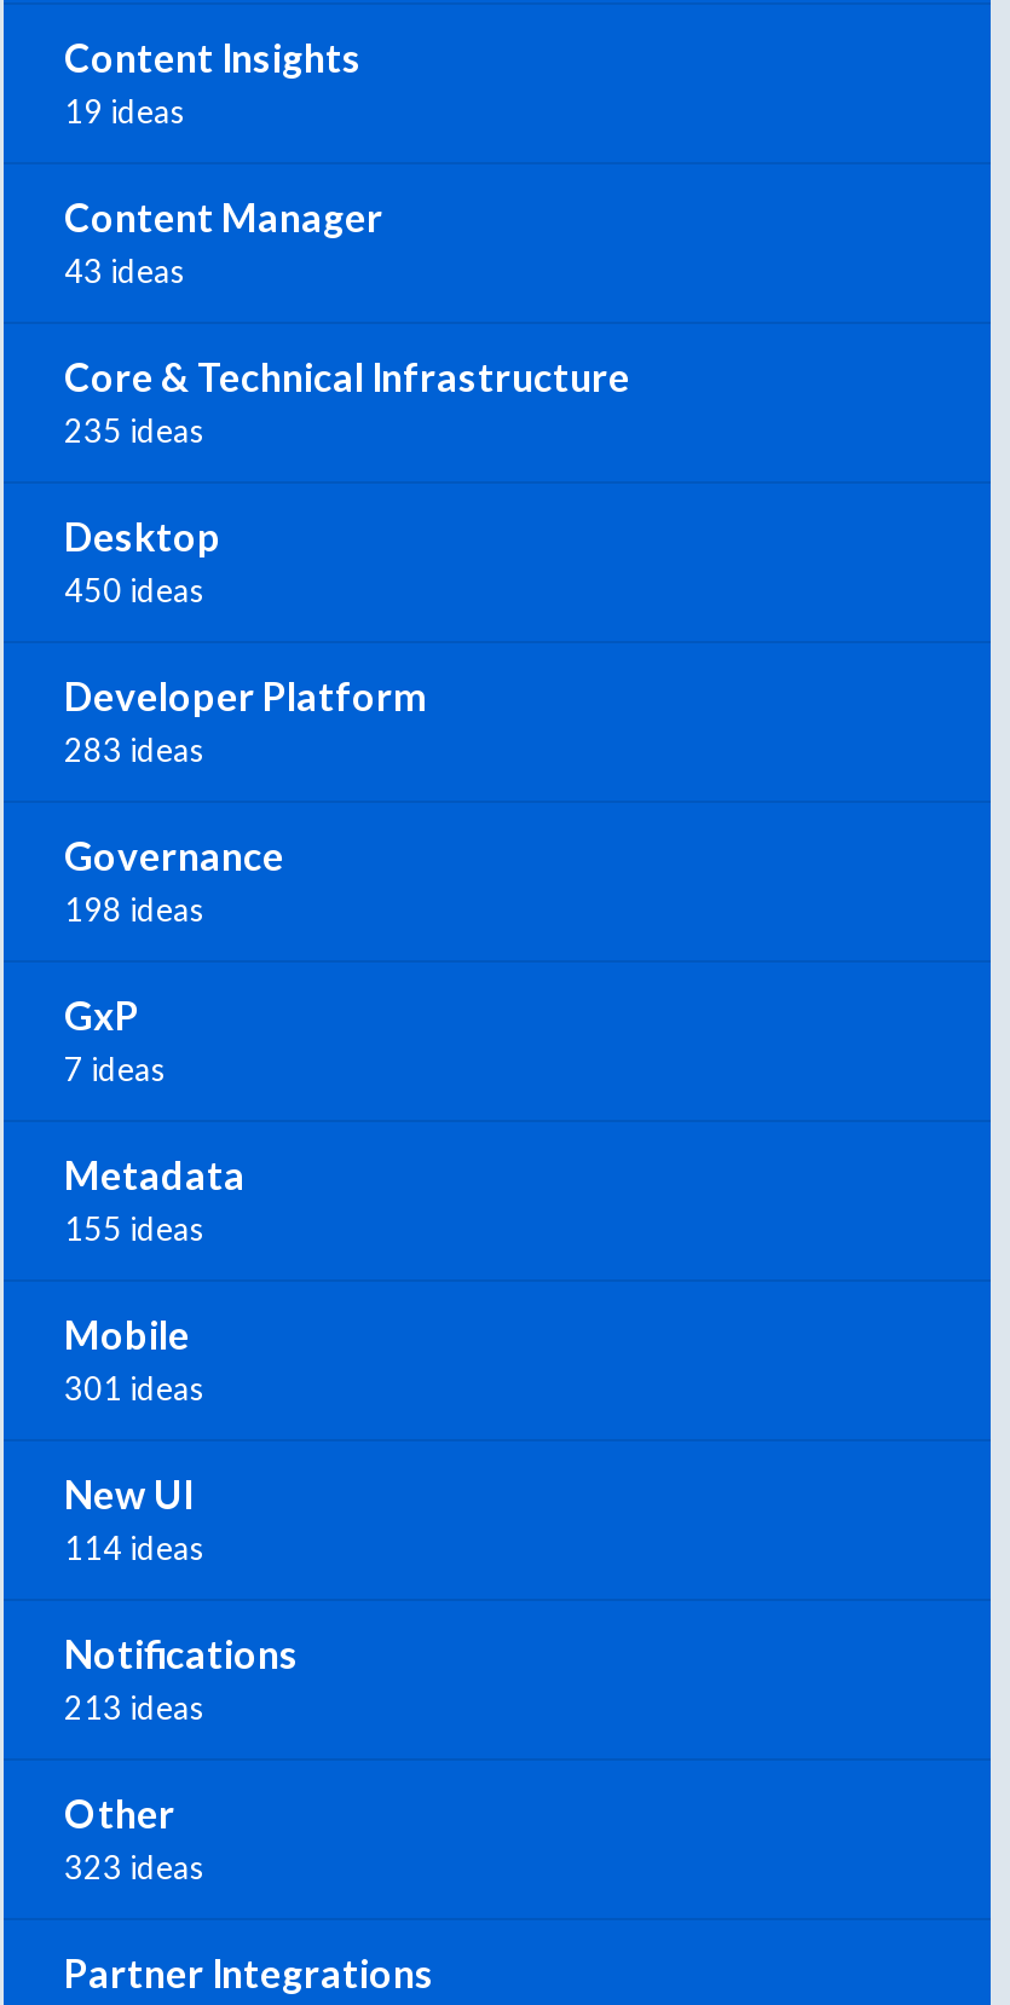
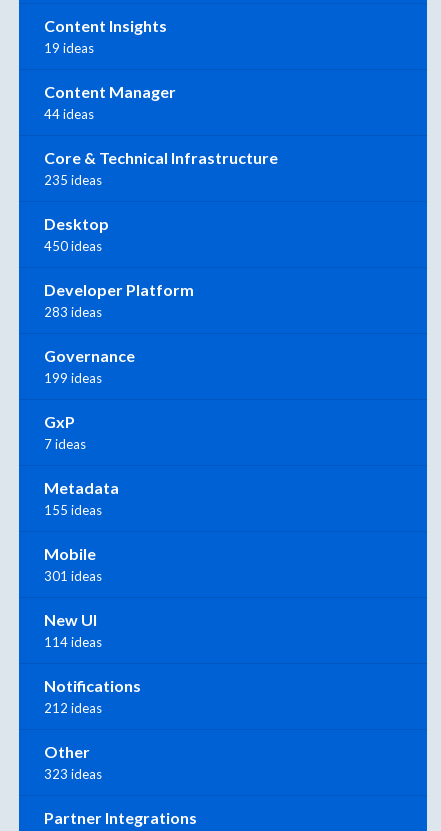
- 43 ideas
+ 44 ideas

- 198 ideas
+ 199 ideas

- 213 ideas
+ 212 ideas
